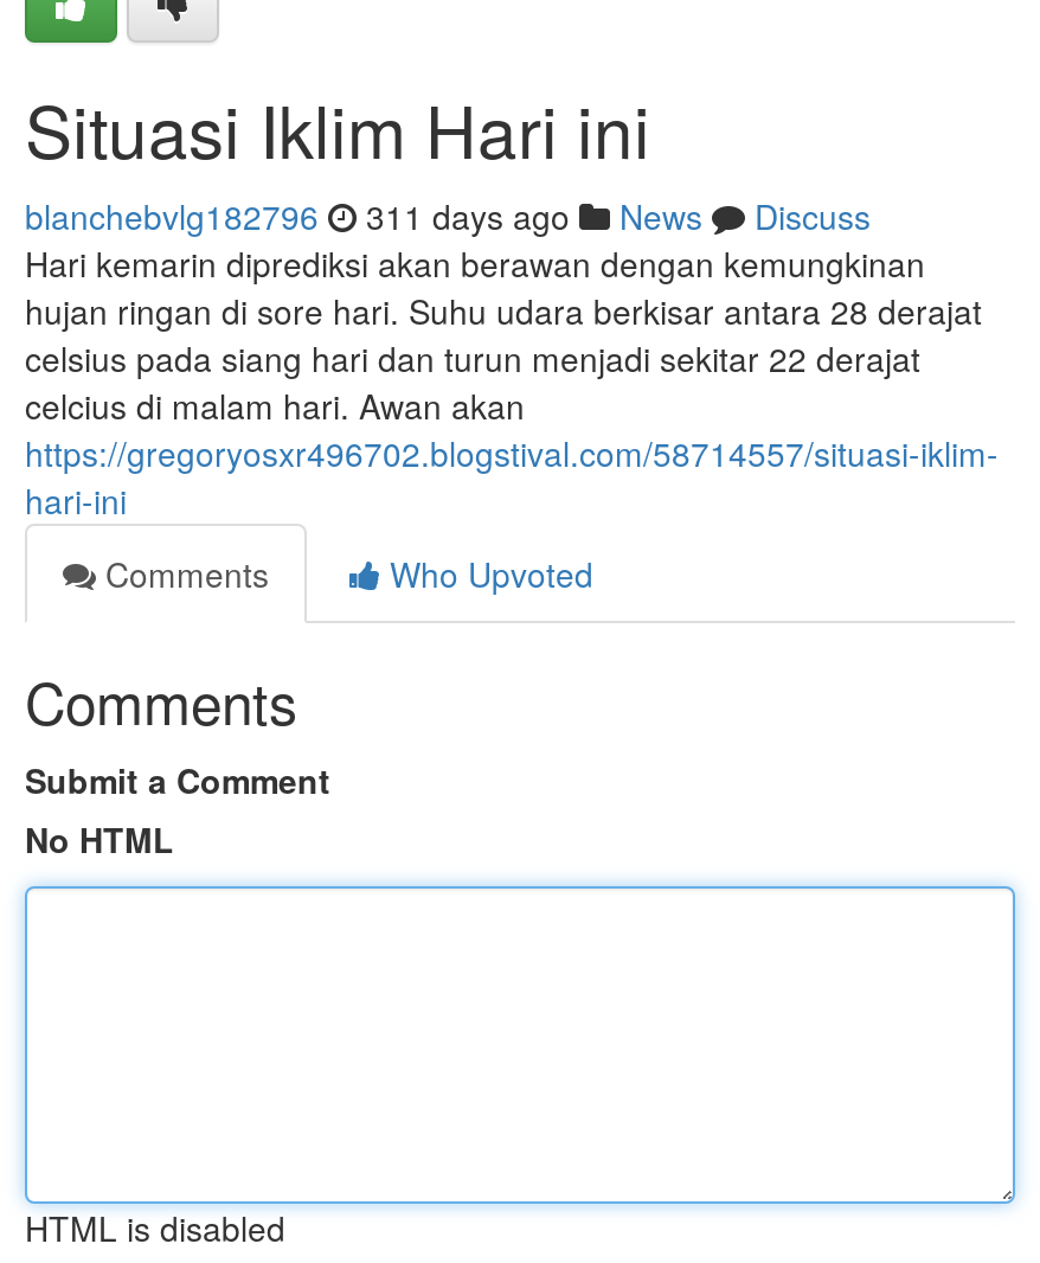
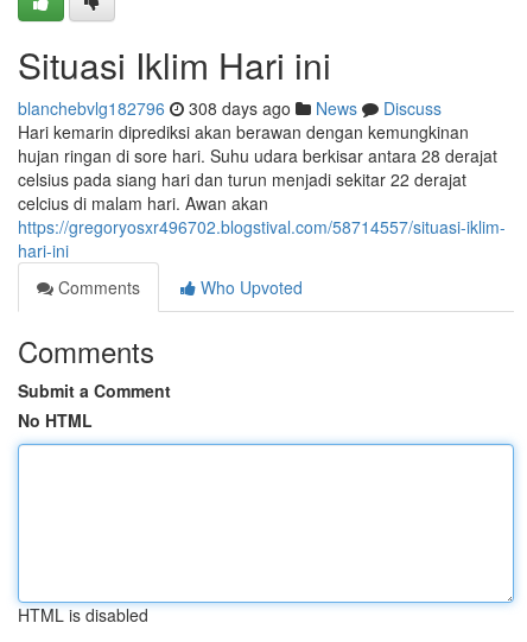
- blanchebvlg182796 311 days ago News Discuss
+ blanchebvlg182796 308 days ago News Discuss
